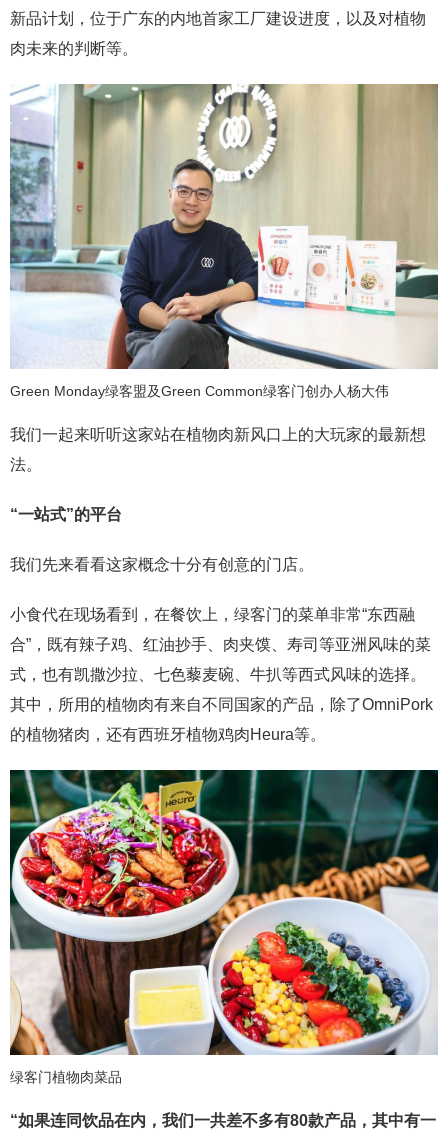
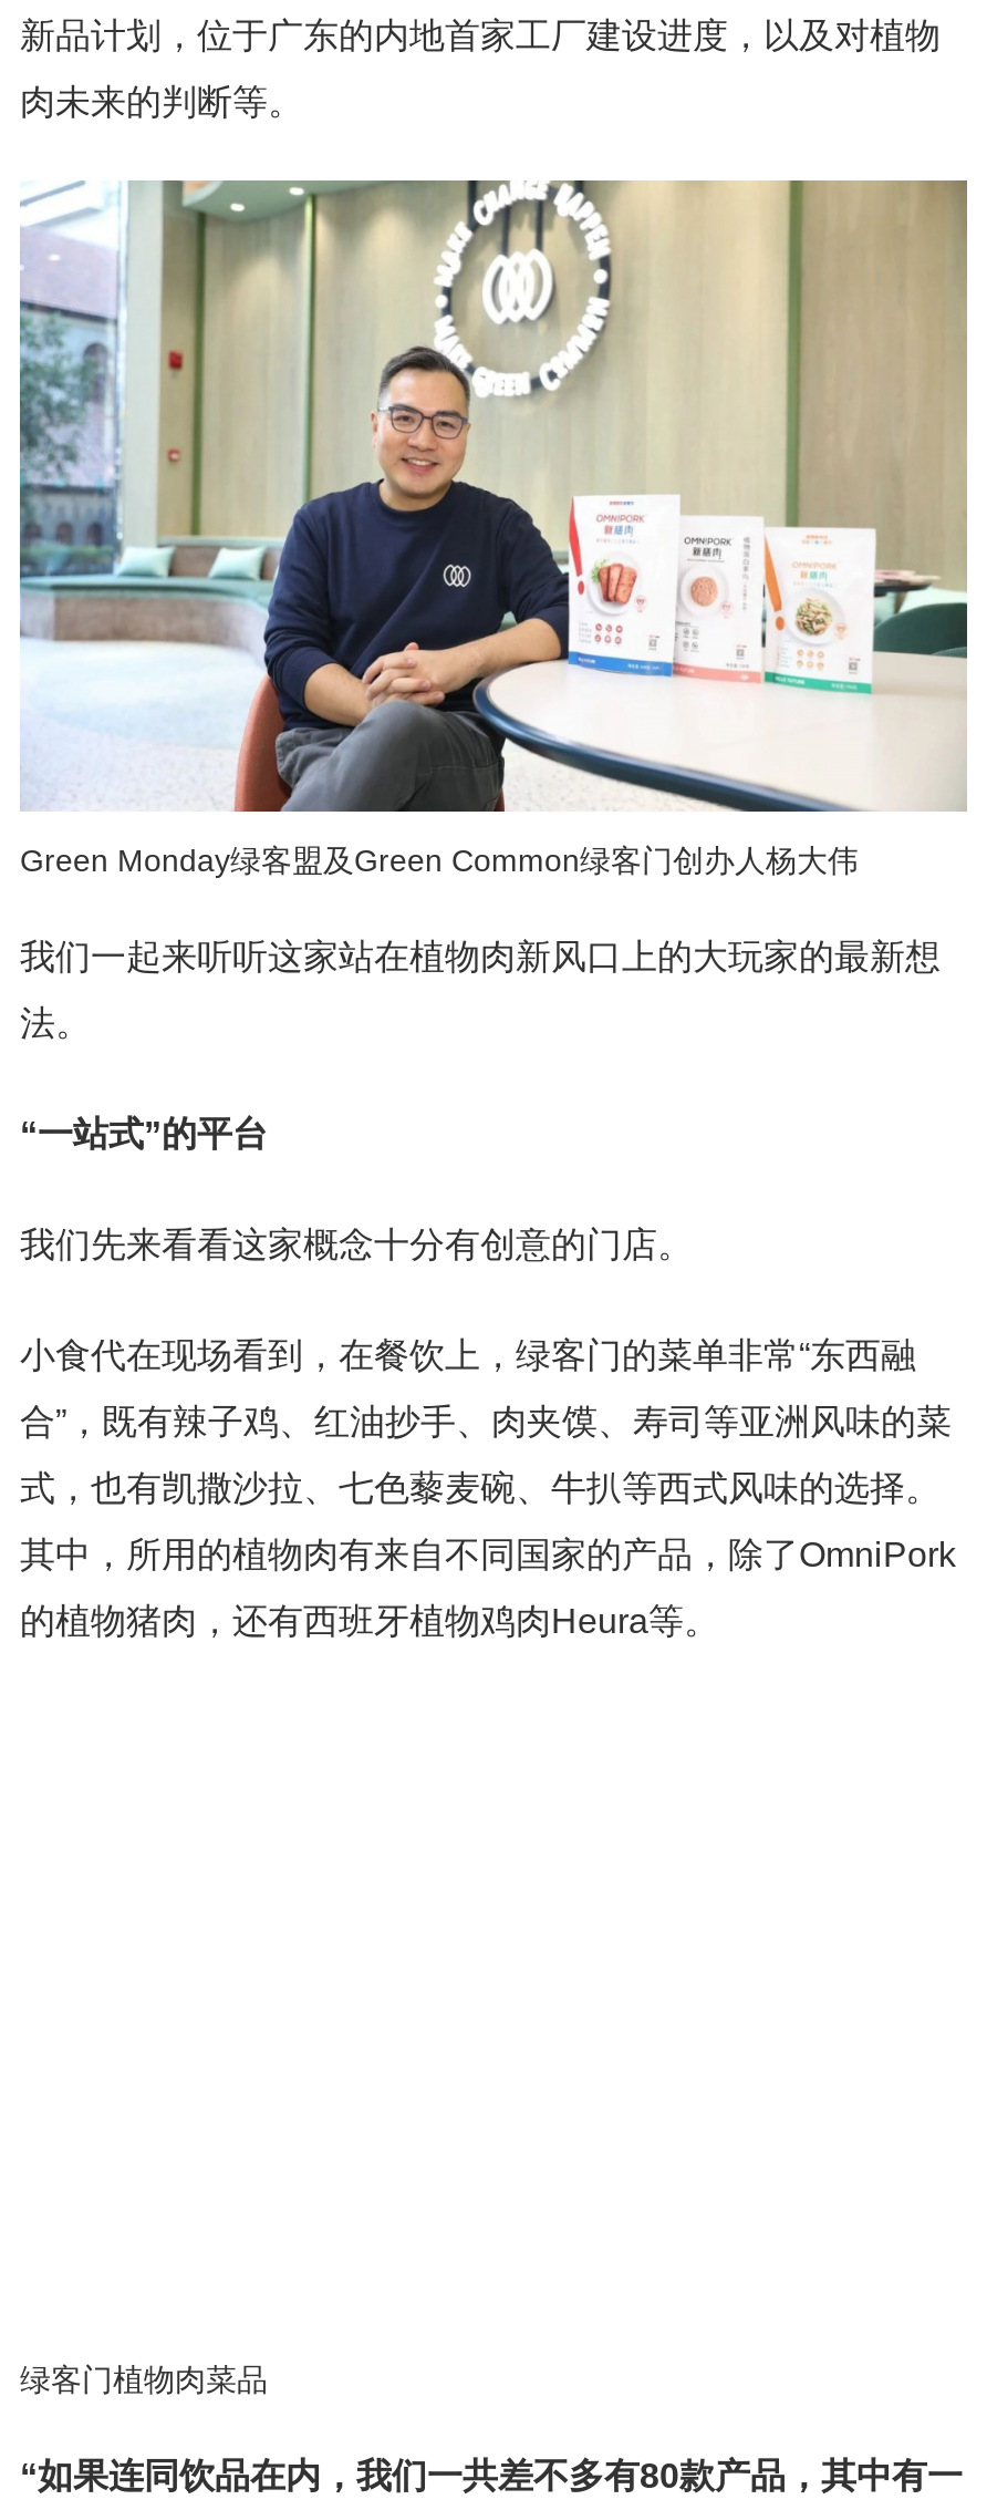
- [image]
